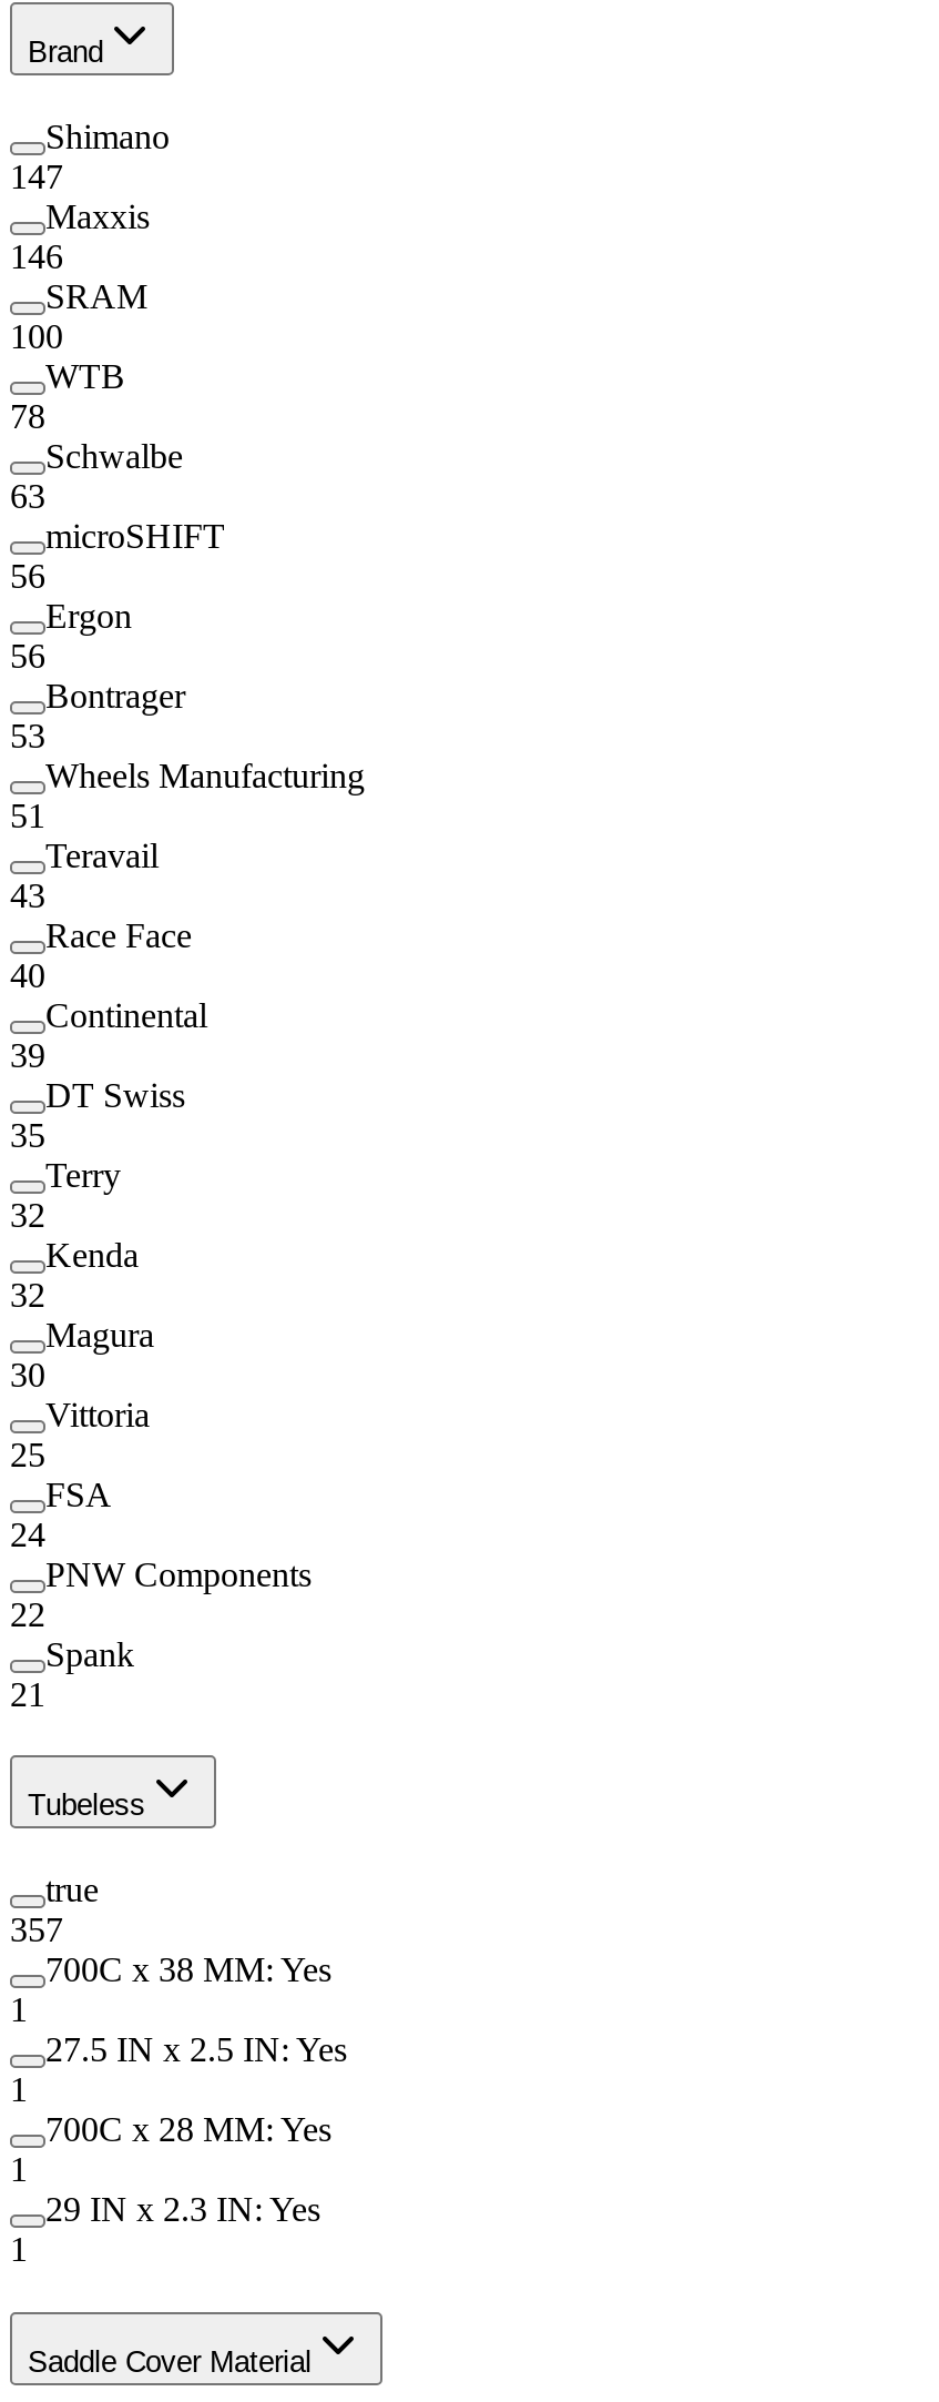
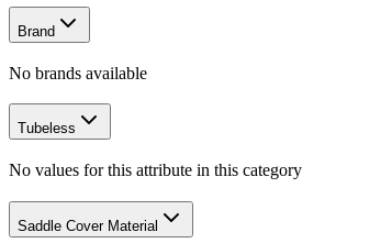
- Shimano
- 147
- Maxxis
- 146
- SRAM
- 100
- WTB
- 78
- Schwalbe
- 63
- microSHIFT
- 56
- Ergon
- 56
- Bontrager
- 53
- Wheels Manufacturing
- 51
- Teravail
- 43
- Race Face
- 40
- Continental
- 39
- DT Swiss
- 35
- Terry
- 32
- Kenda
- 32
- Magura
- 30
- Vittoria
- 25
- FSA
- 24
- PNW Components
- 22
- Spank
- 21
+ No brands available

- true
- 357
- 700C x 38 MM: Yes
- 1
- 27.5 IN x 2.5 IN: Yes
- 1
- 700C x 28 MM: Yes
- 1
- 29 IN x 2.3 IN: Yes
- 1
+ No values for this attribute in this category
